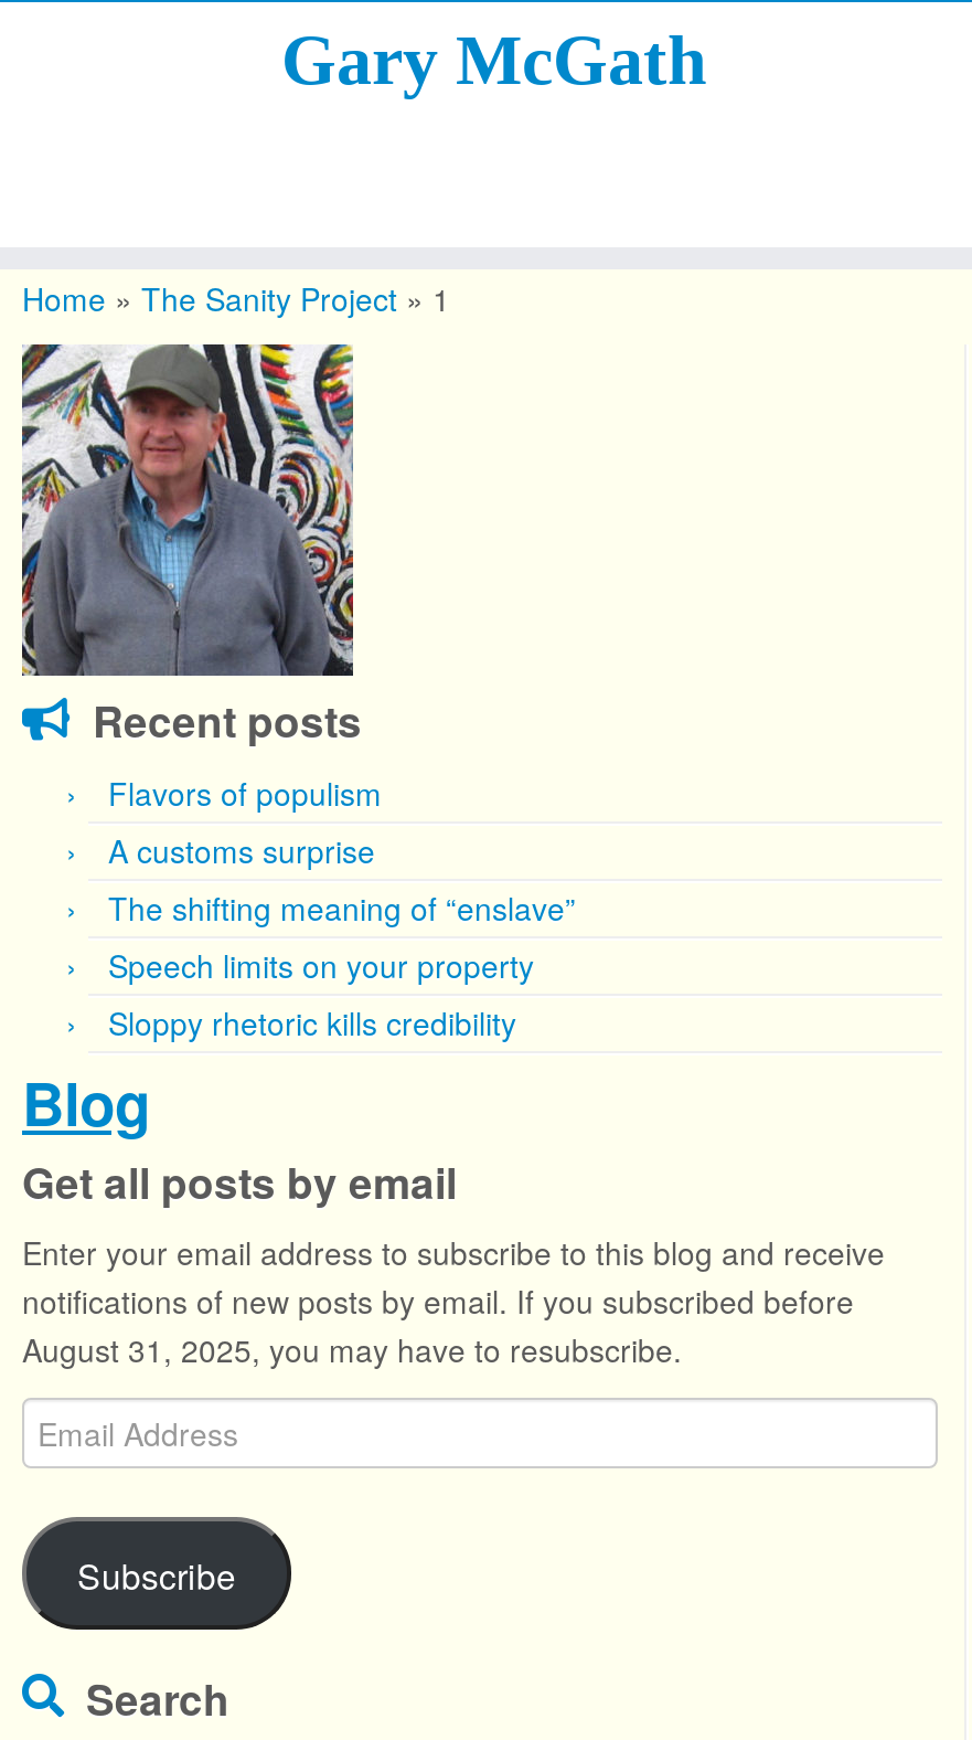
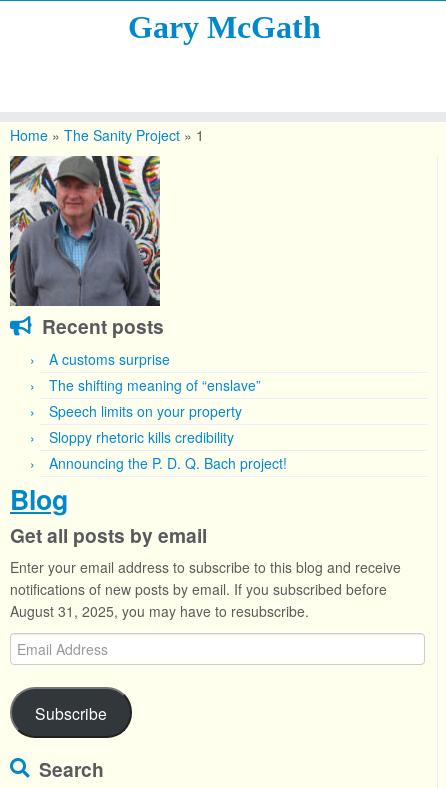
- Flavors of populism

moved up: A customs surprise | The shifting meaning of “enslave” | Speech limits on your property | Sloppy rhetoric kills credibility

+ Announcing the P. D. Q. Bach project!
